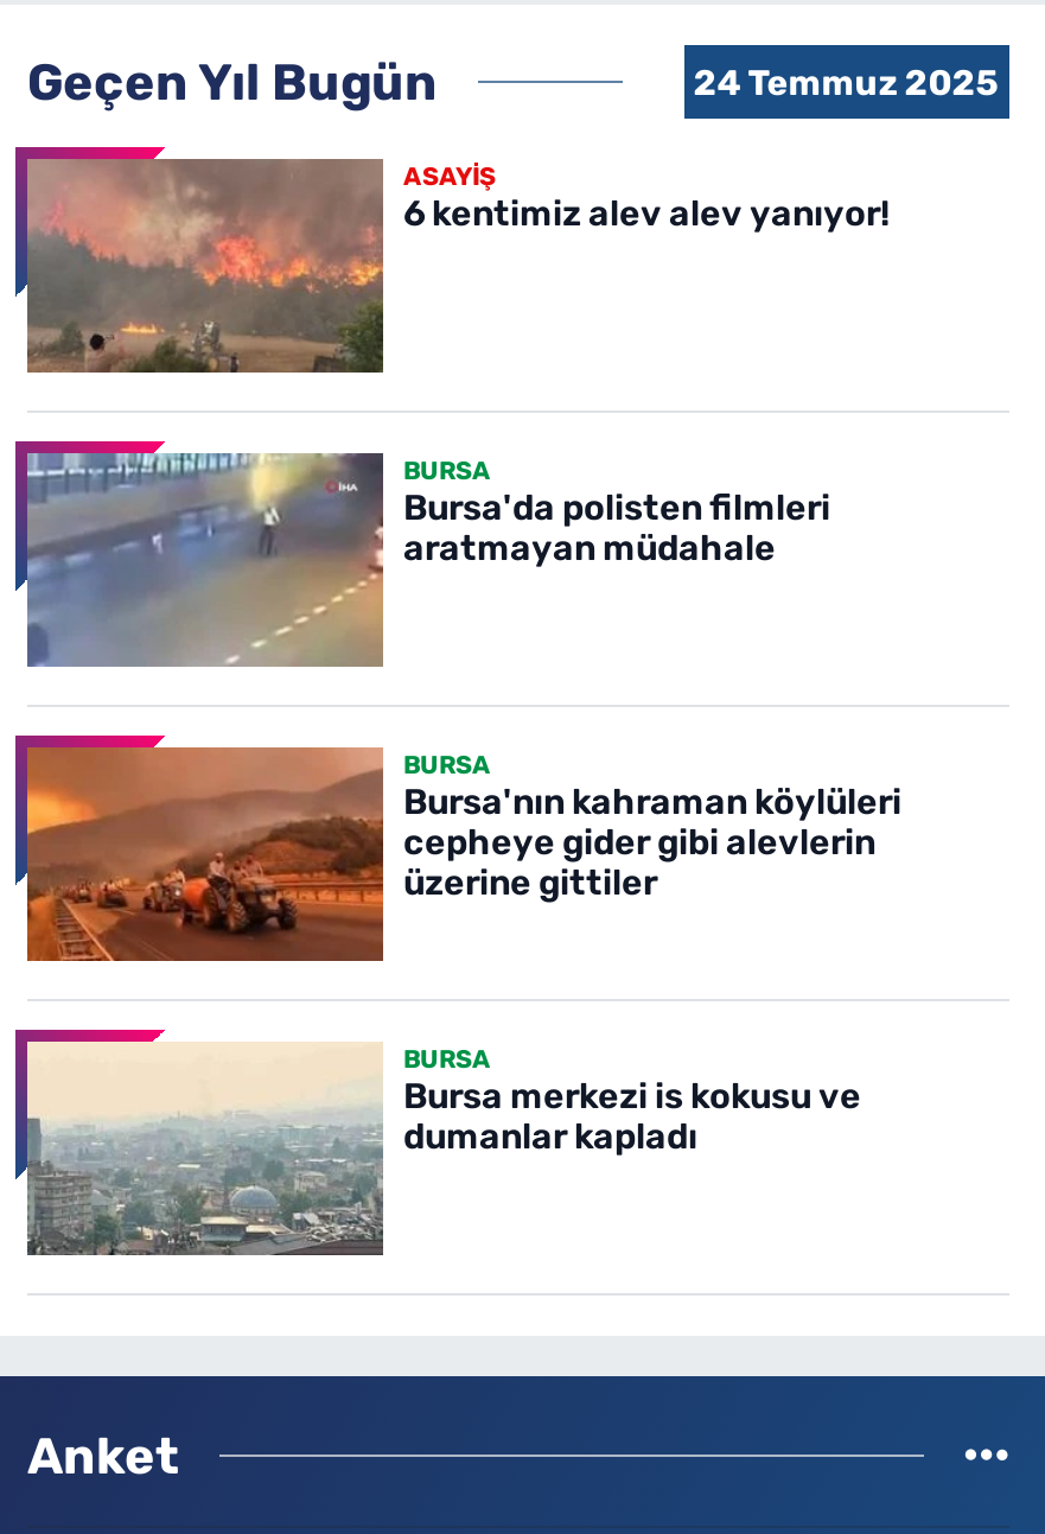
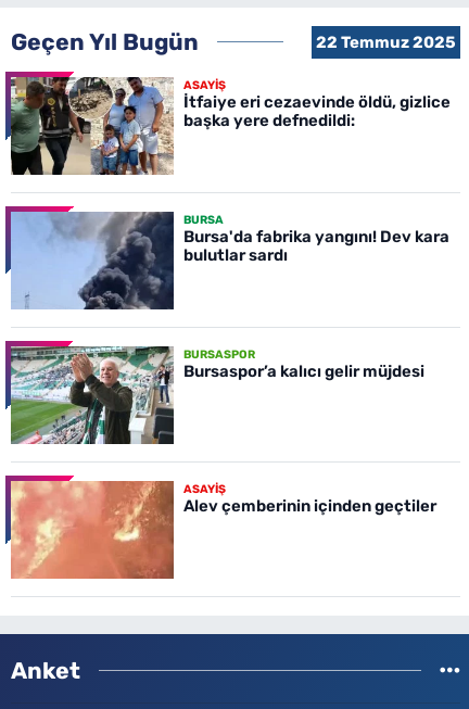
- 24 Temmuz 2025
+ 22 Temmuz 2025

- [image]
- 6 kentimiz alev alev yanıyor!
+ [image]
+ İtfaiye eri cezaevinde öldü, gizlice
+ başka yere defnedildi:

- [image]
- Bursa'da polisten filmleri
- aratmayan müdahale
+ [image]
+ Bursa'da fabrika yangını! Dev kara
+ bulutlar sardı

- [image]
- BURSA
- Bursa'nın kahraman köylüleri
- cepheye gider gibi alevlerin
- üzerine gittiler
+ [image]
+ BURSASPOR
+ Bursaspor’a kalıcı gelir müjdesi

- [image]
- BURSA
- Bursa merkezi is kokusu ve
- dumanlar kapladı
+ [image]
+ ASAYİŞ
+ Alev çemberinin içinden geçtiler
